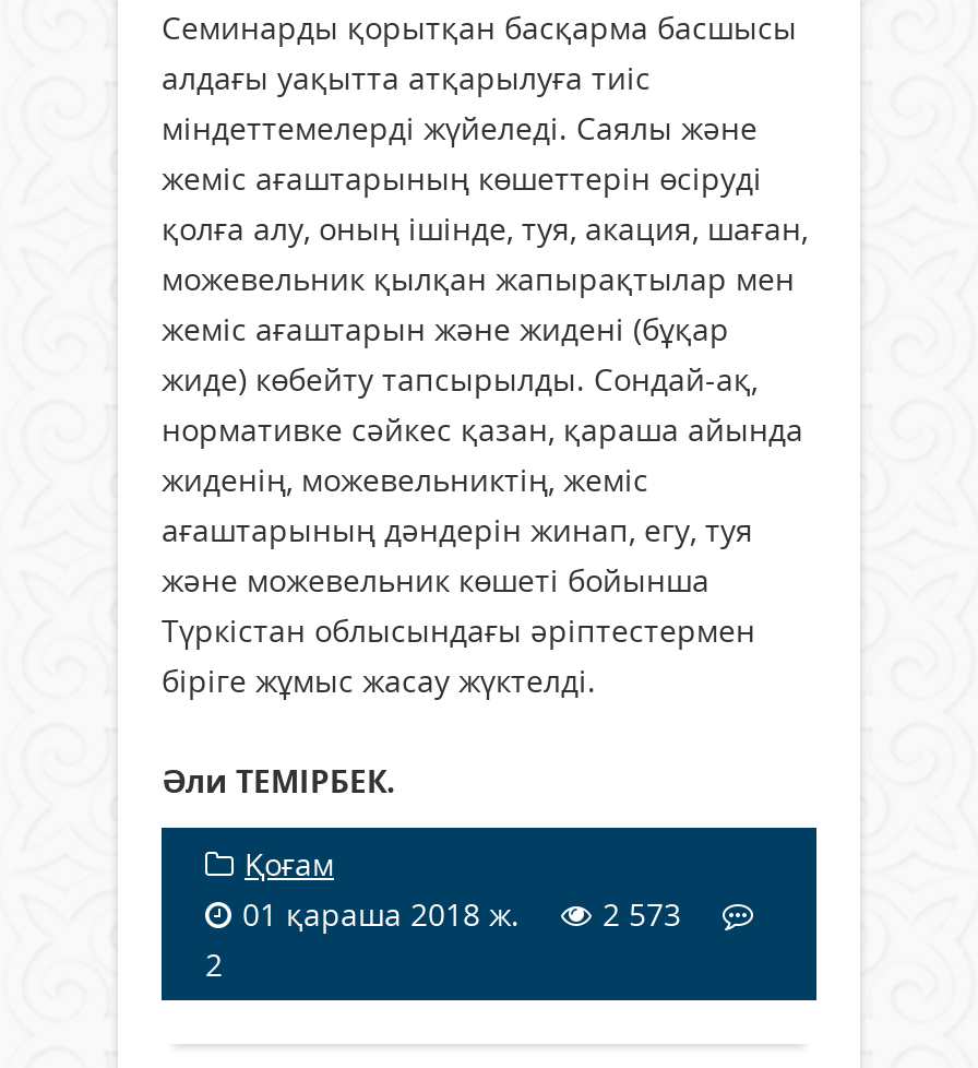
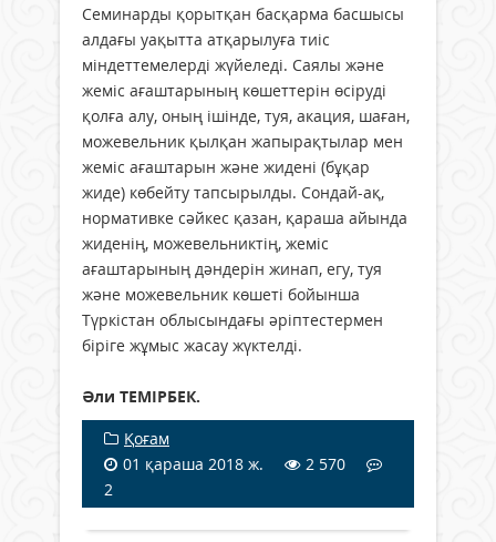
- 01 қараша 2018 ж. 2 573
+ 01 қараша 2018 ж. 2 570
